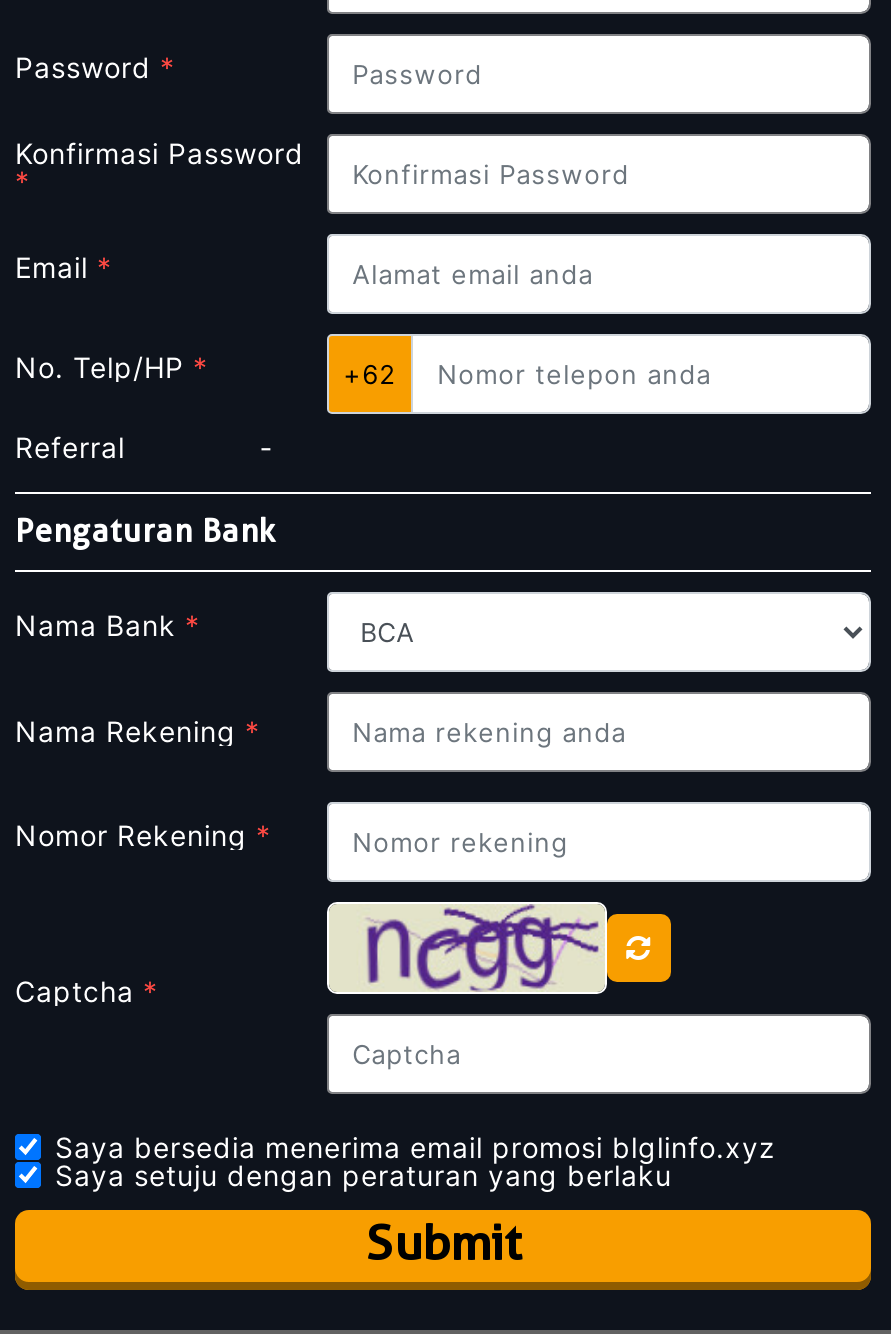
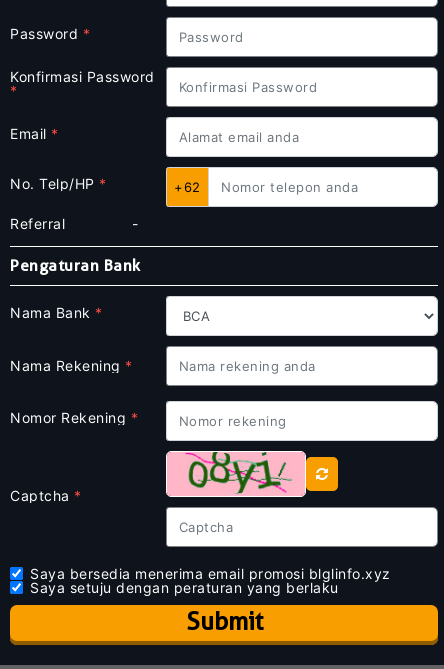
- [image]
+ [image]
